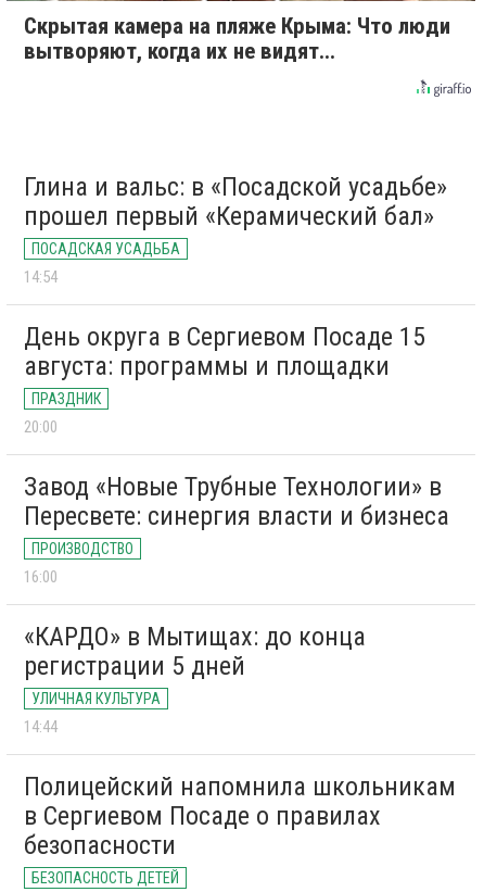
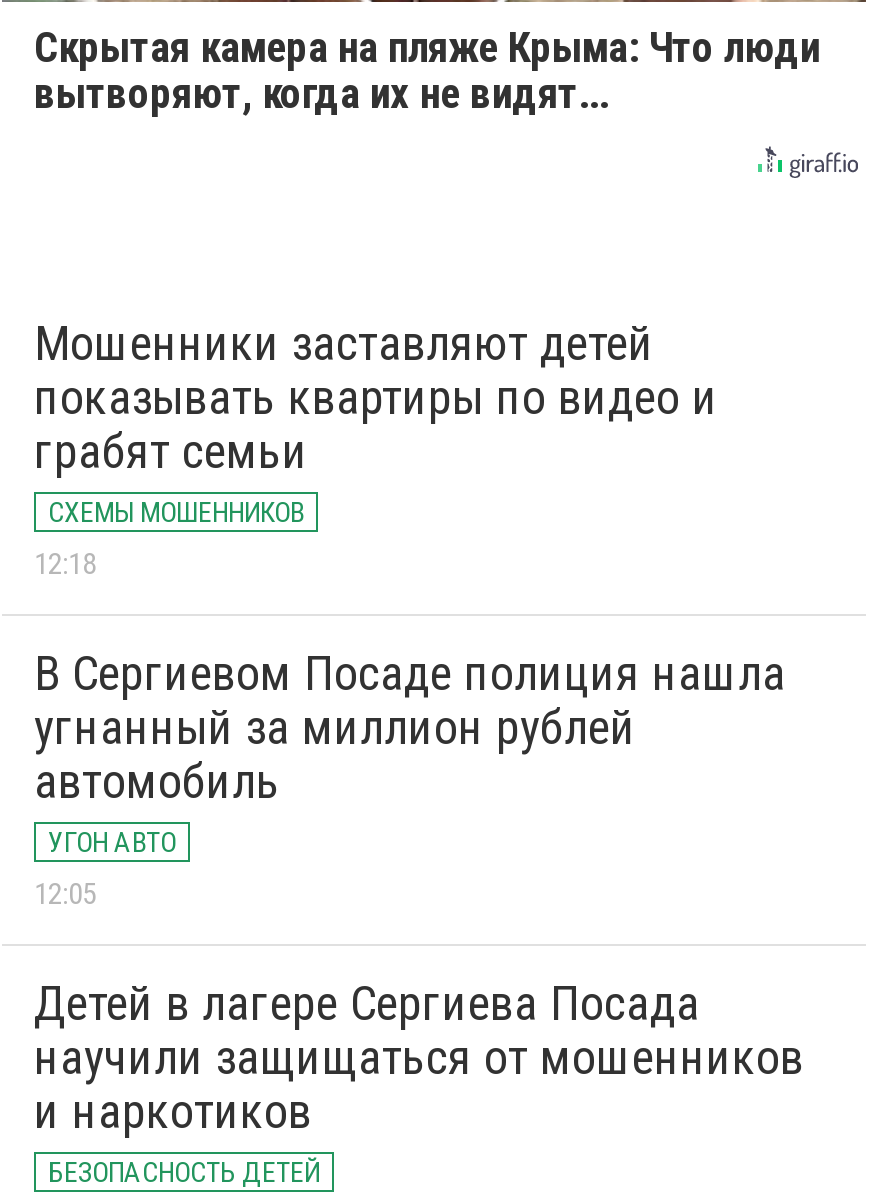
- Глина и вальс: в «Посадской усадьбе»
- прошел первый «Керамический бал»
- ПОСАДСКАЯ УСАДЬБА
- 14:54
- День округа в Сергиевом Посаде 15
- августа: программы и площадки
- ПРАЗДНИК
- 20:00
- Завод «Новые Трубные Технологии» в
- Пересвете: синергия власти и бизнеса
- ПРОИЗВОДСТВО
- 16:00
- «КАРДО» в Мытищах: до конца
- регистрации 5 дней
- УЛИЧНАЯ КУЛЬТУРА
- 14:44
- Полицейский напомнила школьникам
- в Сергиевом Посаде о правилах
- безопасности
+ Мошенники заставляют детей
+ показывать квартиры по видео и
+ грабят семьи
+ СХЕМЫ МОШЕННИКОВ
+ 12:18
+ В Сергиевом Посаде полиция нашла
+ угнанный за миллион рублей
+ автомобиль
+ УГОН АВТО
+ 12:05
+ Детей в лагере Сергиева Посада
+ научили защищаться от мошенников
+ и наркотиков
